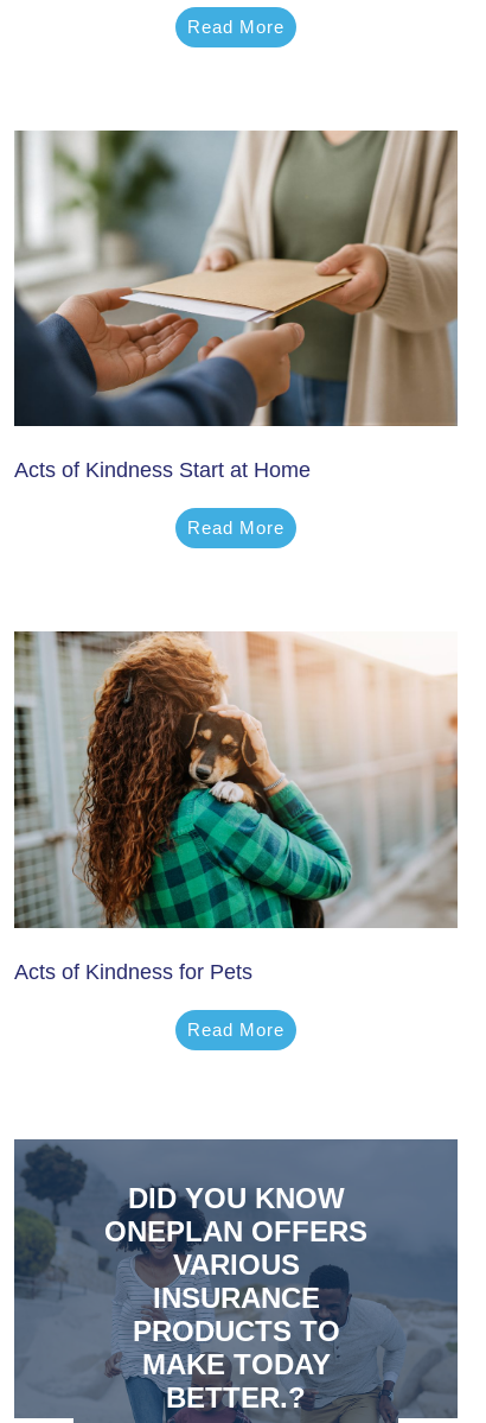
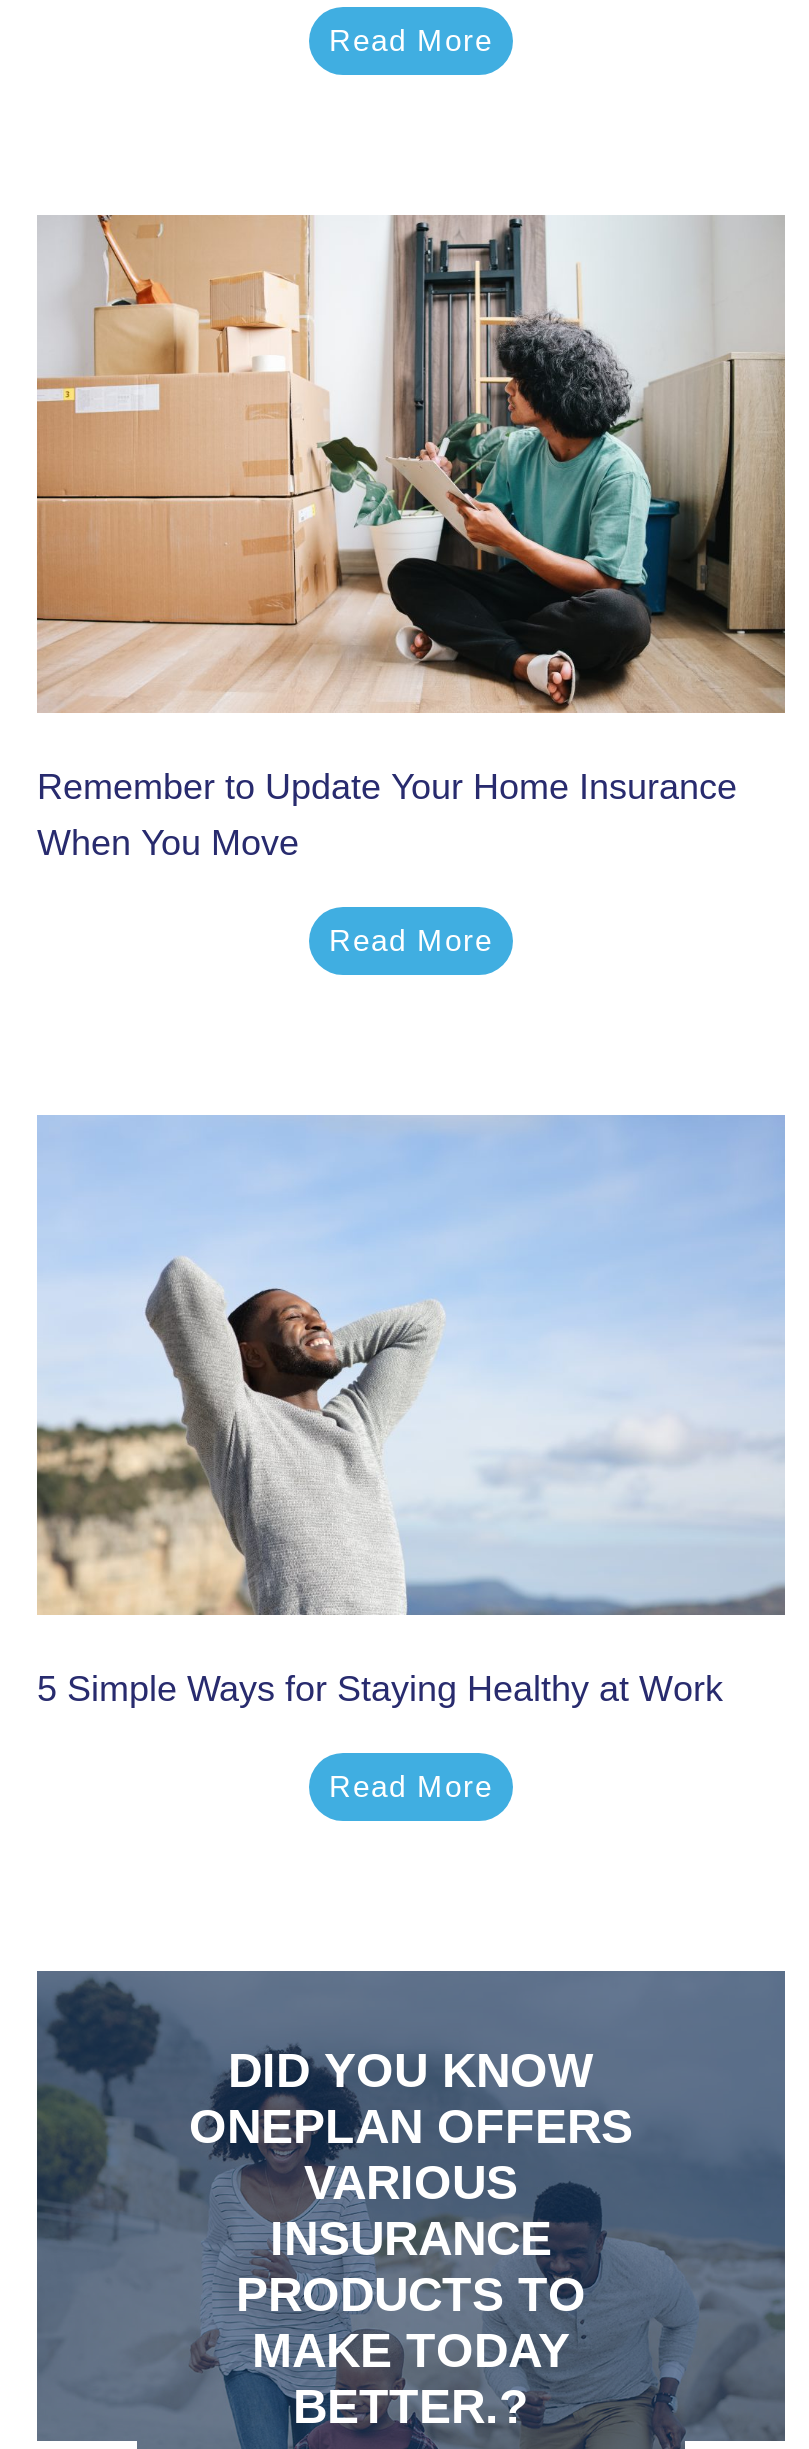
- [image]
- Acts of Kindness Start at Home
+ [image]
+ Remember to Update Your Home Insurance
+ When You Move

- [image]
- Acts of Kindness for Pets
+ [image]
+ 5 Simple Ways for Staying Healthy at Work
